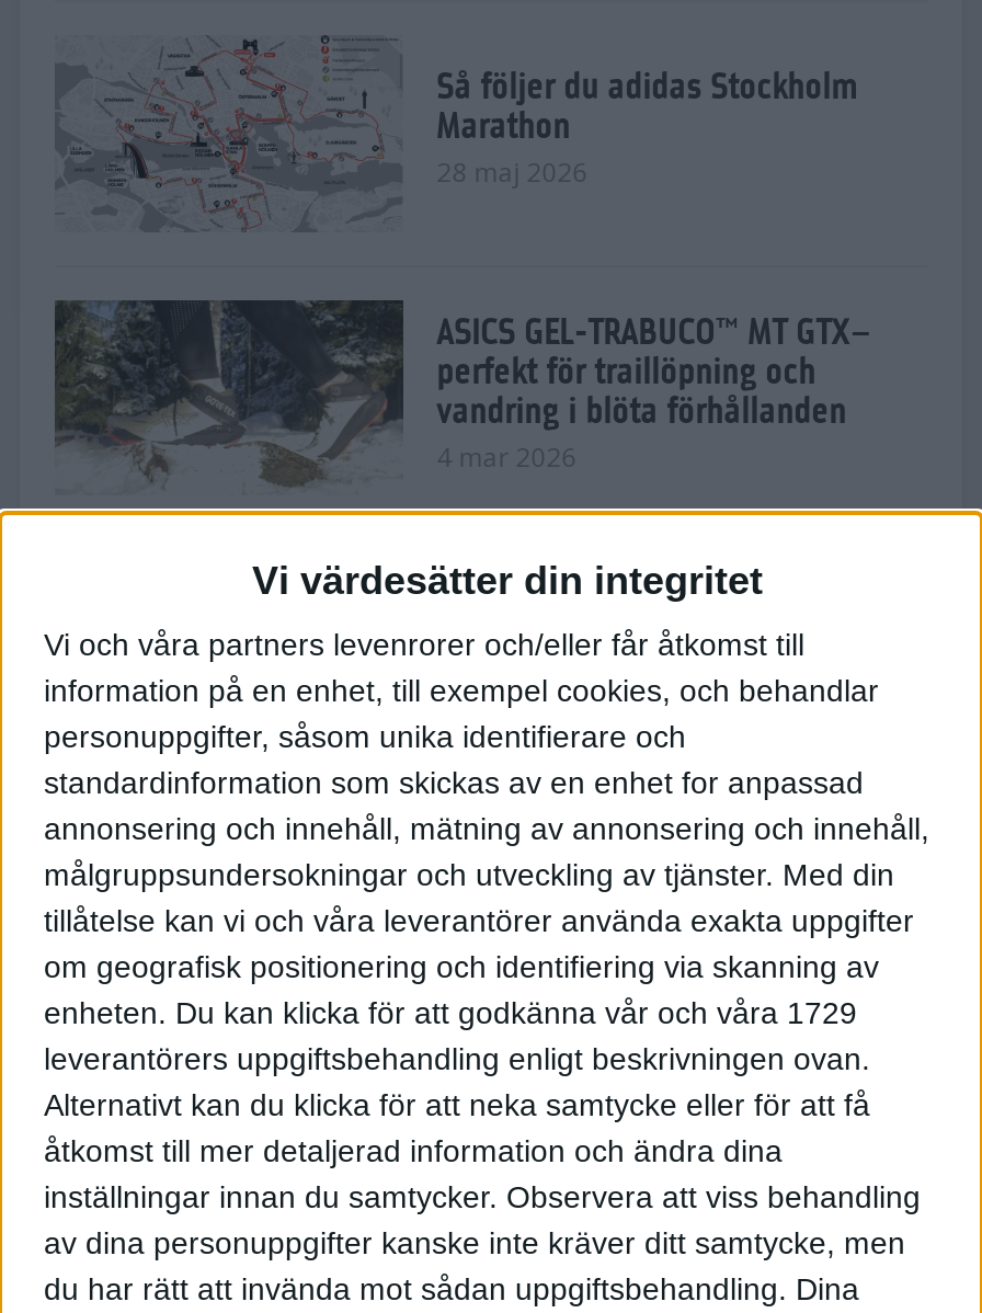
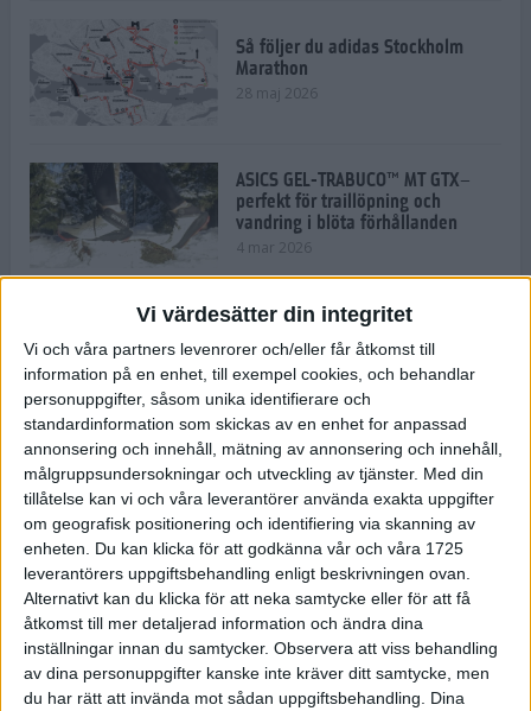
- enheten. Du kan klicka för att godkänna vår och våra 1729
+ enheten. Du kan klicka för att godkänna vår och våra 1725
